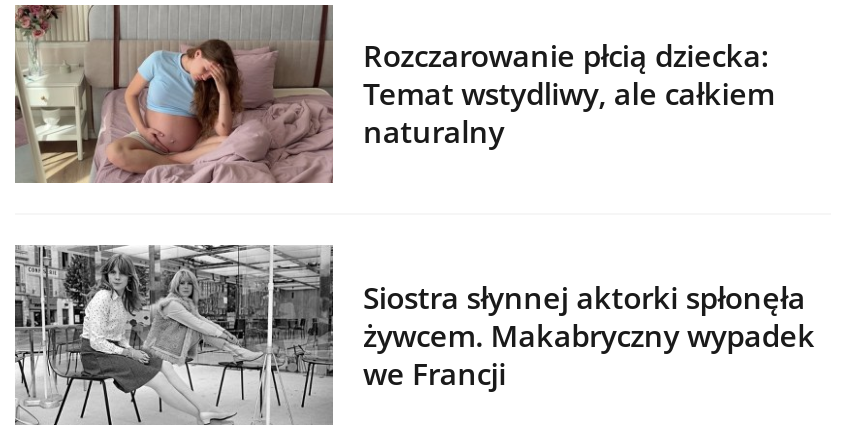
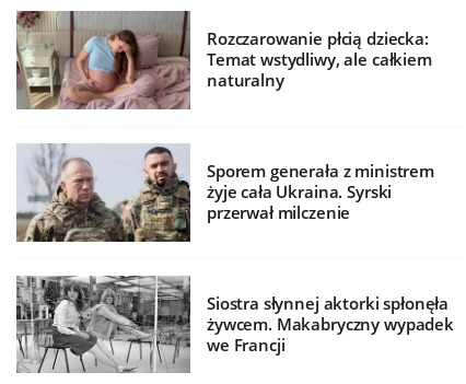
+ [image]
+ Sporem generała z ministrem
+ żyje cała Ukraina. Syrski
+ przerwał milczenie
